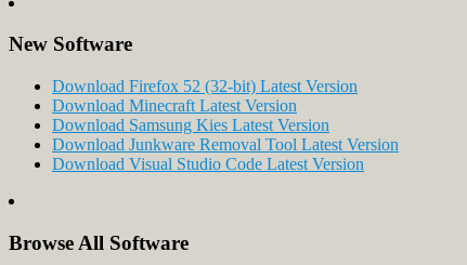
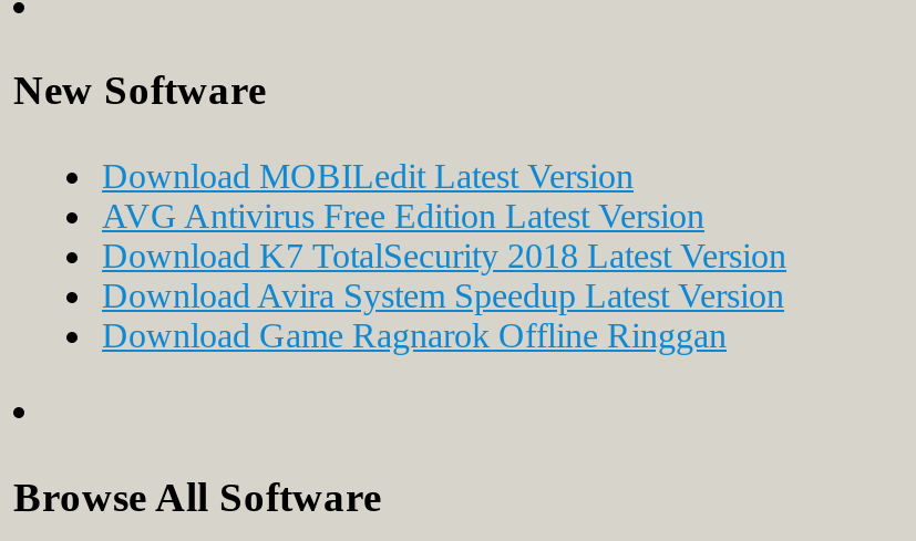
- Download Firefox 52 (32-bit) Latest Version
- Download Minecraft Latest Version
- Download Samsung Kies Latest Version
- Download Junkware Removal Tool Latest Version
- Download Visual Studio Code Latest Version
+ Download MOBILedit Latest Version
+ AVG Antivirus Free Edition Latest Version
+ Download K7 TotalSecurity 2018 Latest Version
+ Download Avira System Speedup Latest Version
+ Download Game Ragnarok Offline Ringgan
